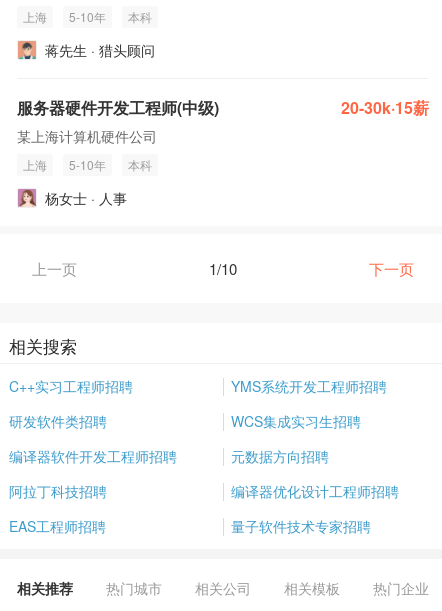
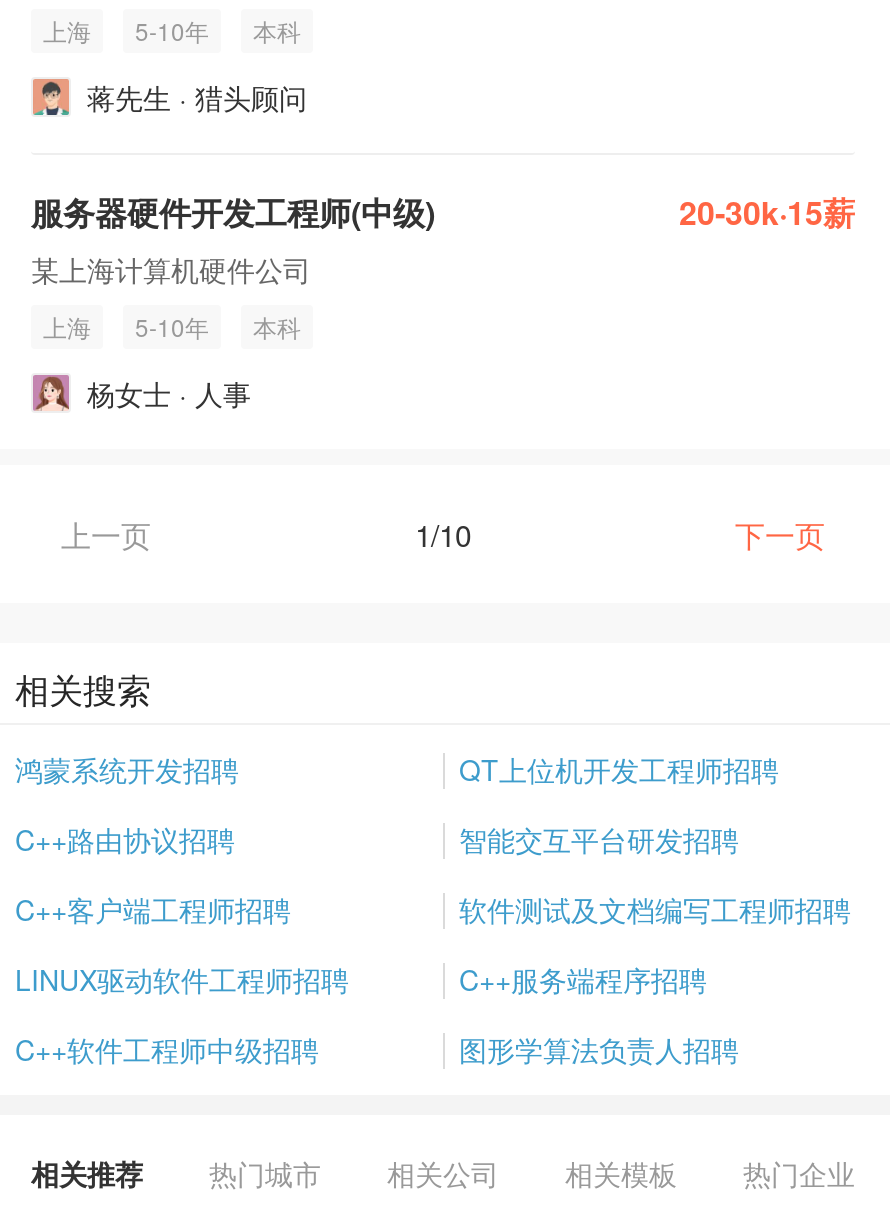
- C++实习工程师招聘
- YMS系统开发工程师招聘
+ 鸿蒙系统开发招聘
+ QT上位机开发工程师招聘

- 研发软件类招聘
- WCS集成实习生招聘
+ C++路由协议招聘
+ 智能交互平台研发招聘

- 编译器软件开发工程师招聘
- 元数据方向招聘
+ C++客户端工程师招聘
+ 软件测试及文档编写工程师招聘

- 阿拉丁科技招聘
- 编译器优化设计工程师招聘
+ LINUX驱动软件工程师招聘
+ C++服务端程序招聘

- EAS工程师招聘
- 量子软件技术专家招聘
+ C++软件工程师中级招聘
+ 图形学算法负责人招聘
